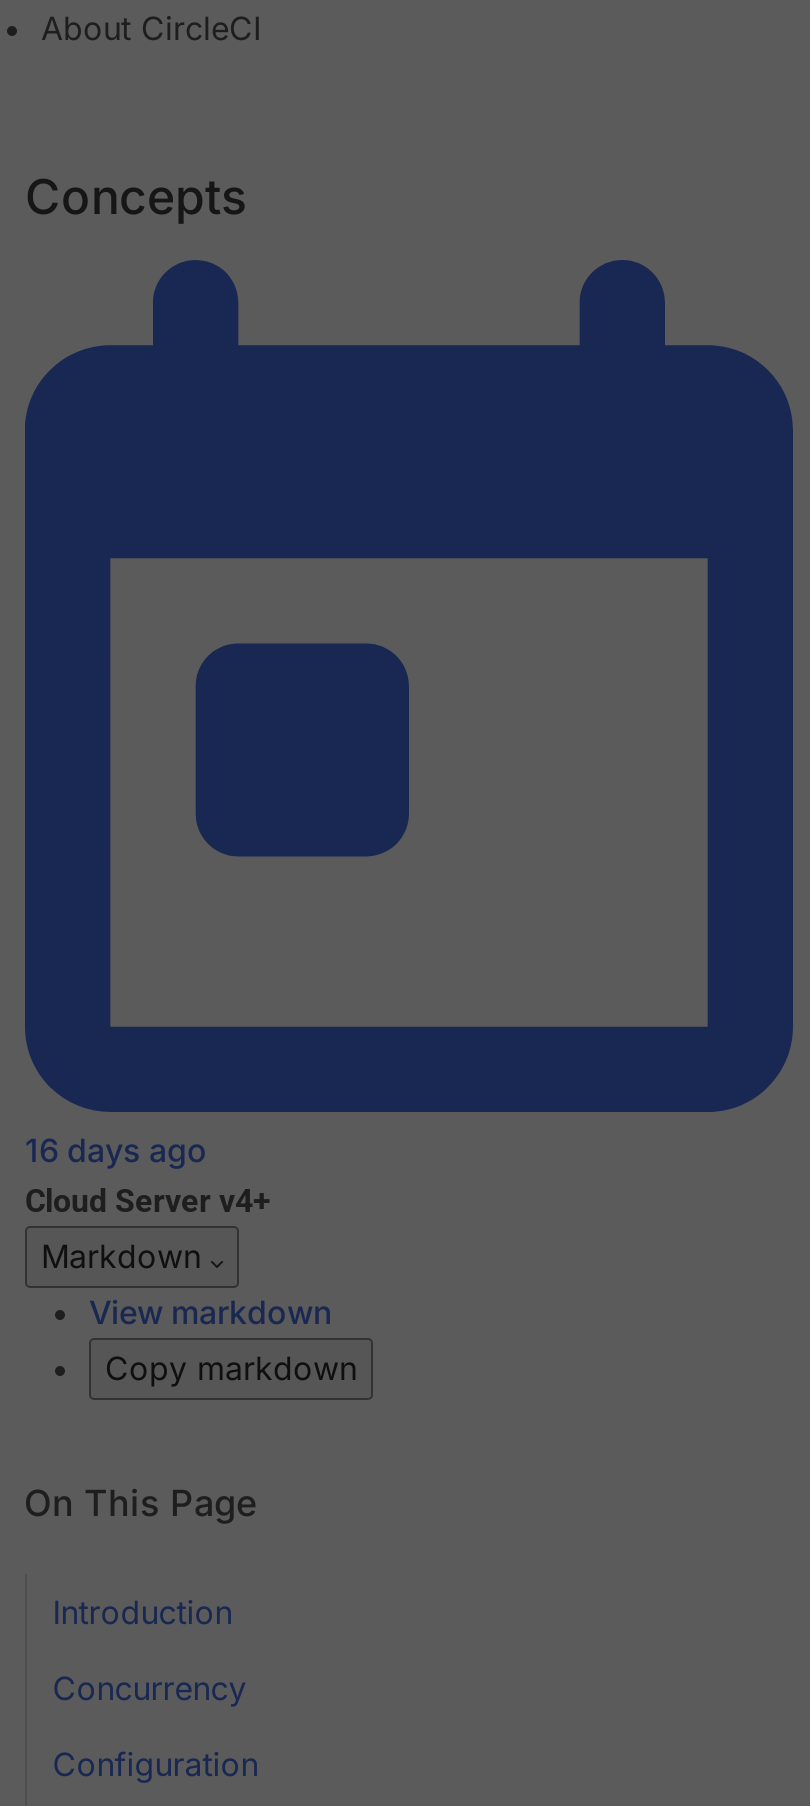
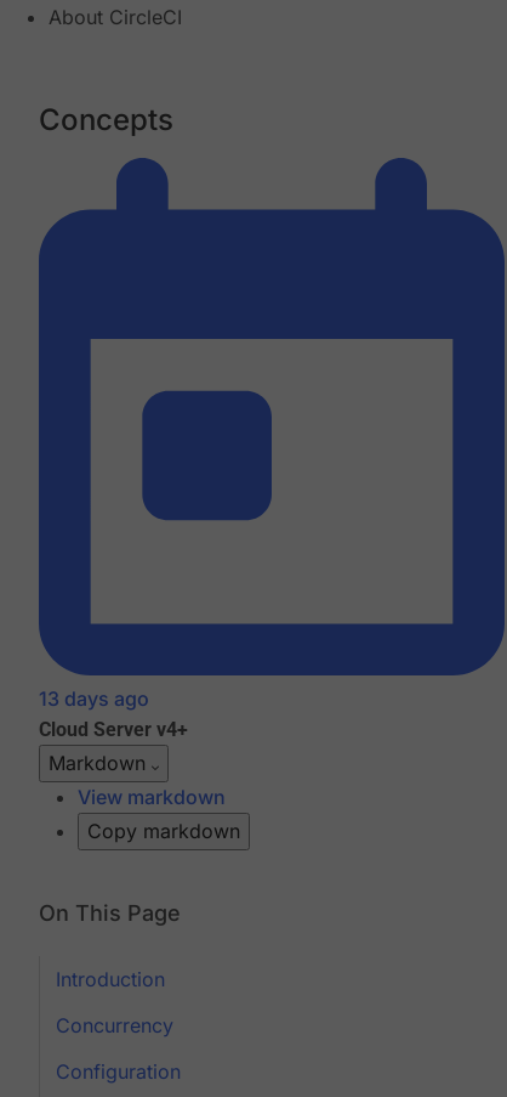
- 16 days ago
+ 13 days ago
